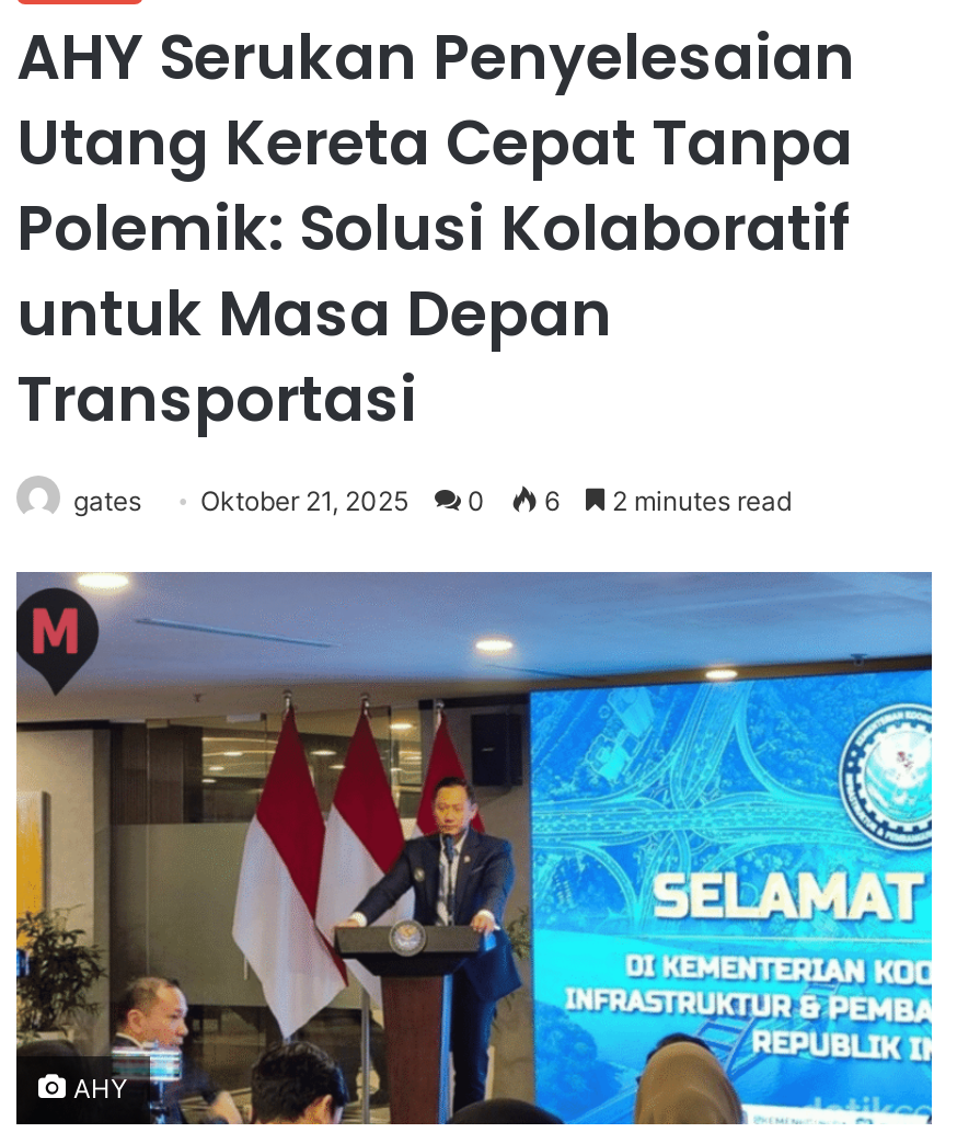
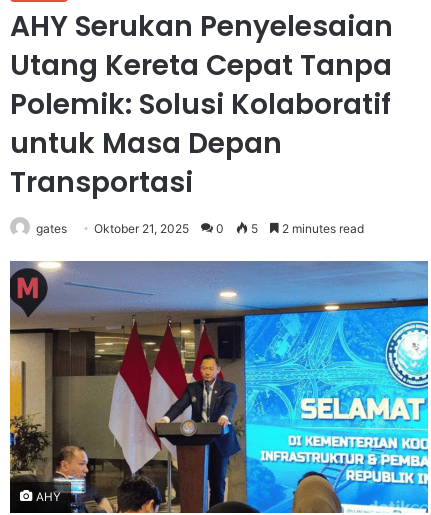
- gates Oktober 21, 2025 0 6 2 minutes read
+ gates Oktober 21, 2025 0 5 2 minutes read
